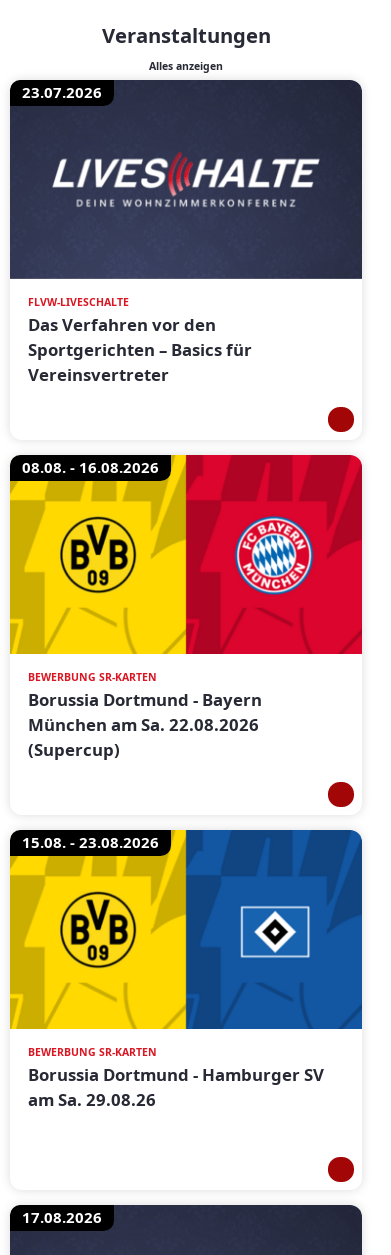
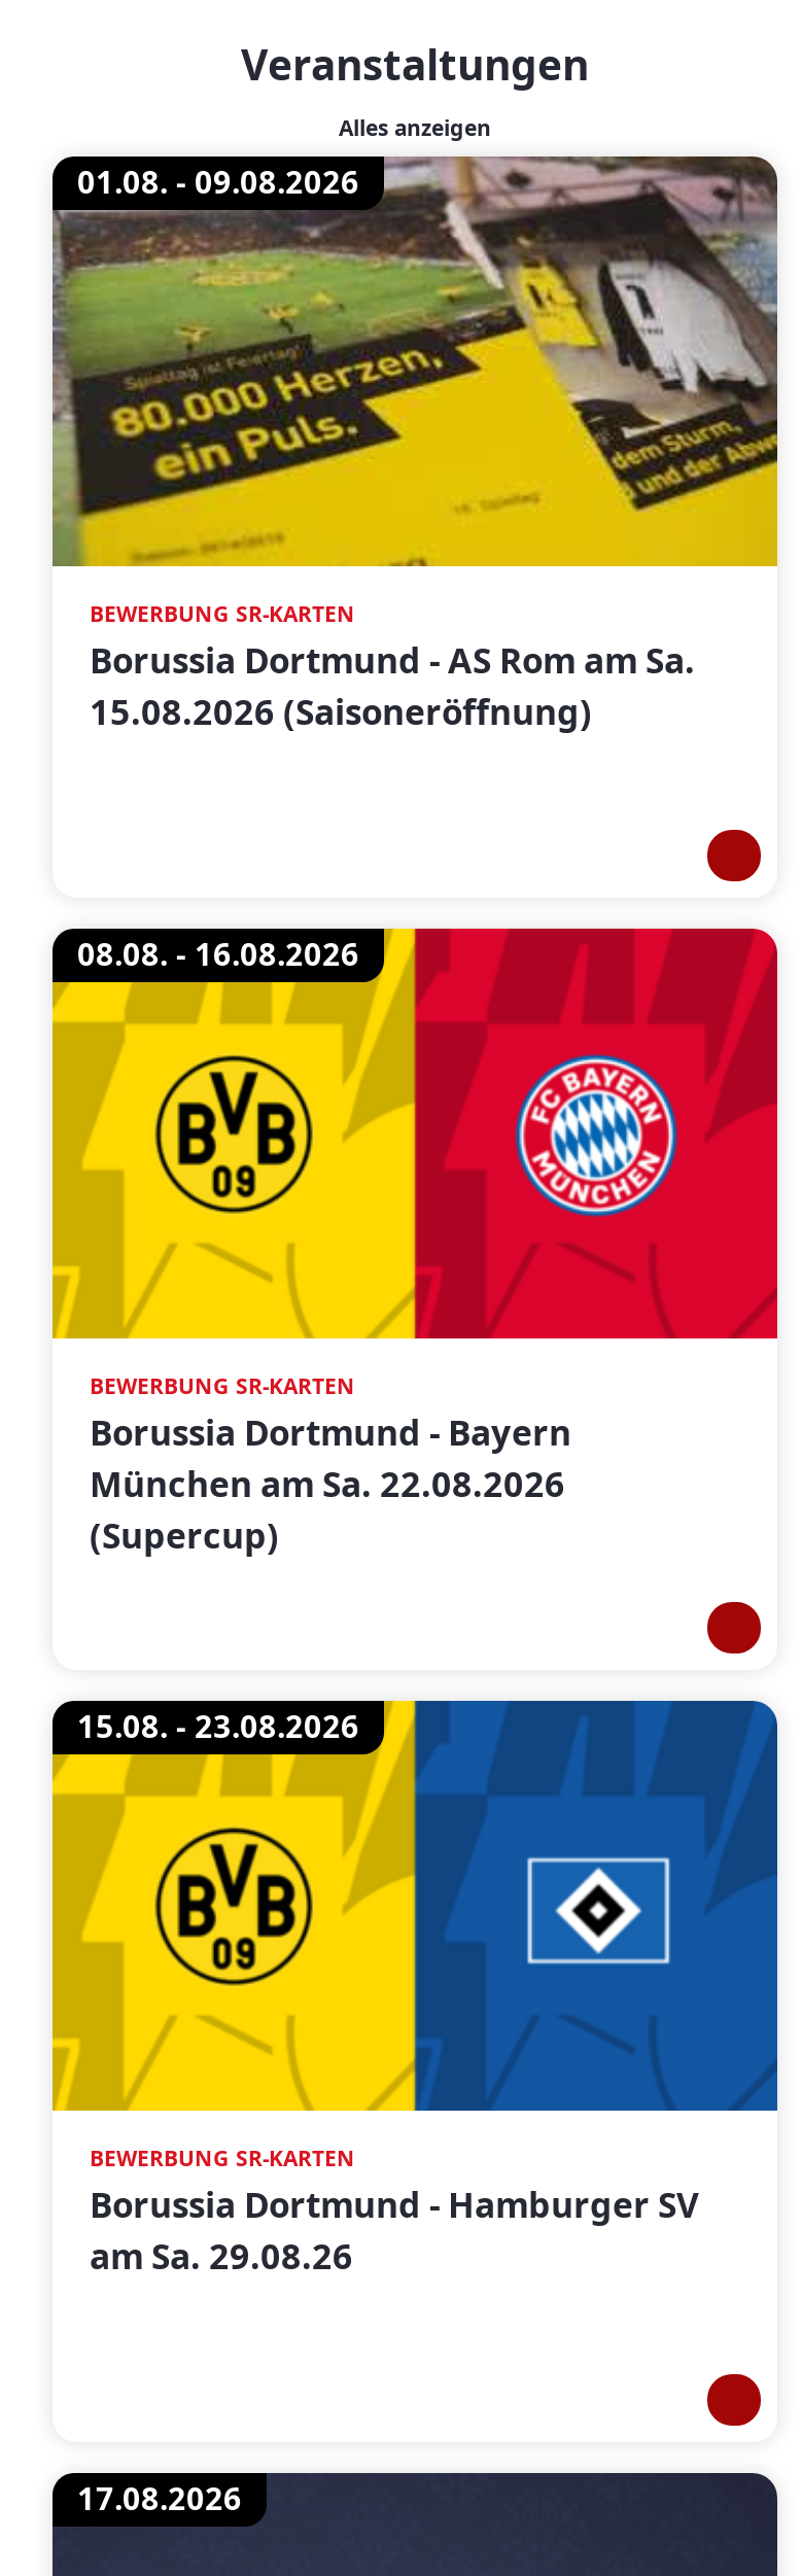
- [image]
- 23.07.2026
+ [image]
+ 01.08. - 09.08.2026

- FLVW-LIVESCHALTE
- Das Verfahren vor den
- Sportgerichten – Basics für
- Vereinsvertreter
+ BEWERBUNG SR-KARTEN
+ Borussia Dortmund - AS Rom am Sa.
+ 15.08.2026 (Saisoneröffnung)
